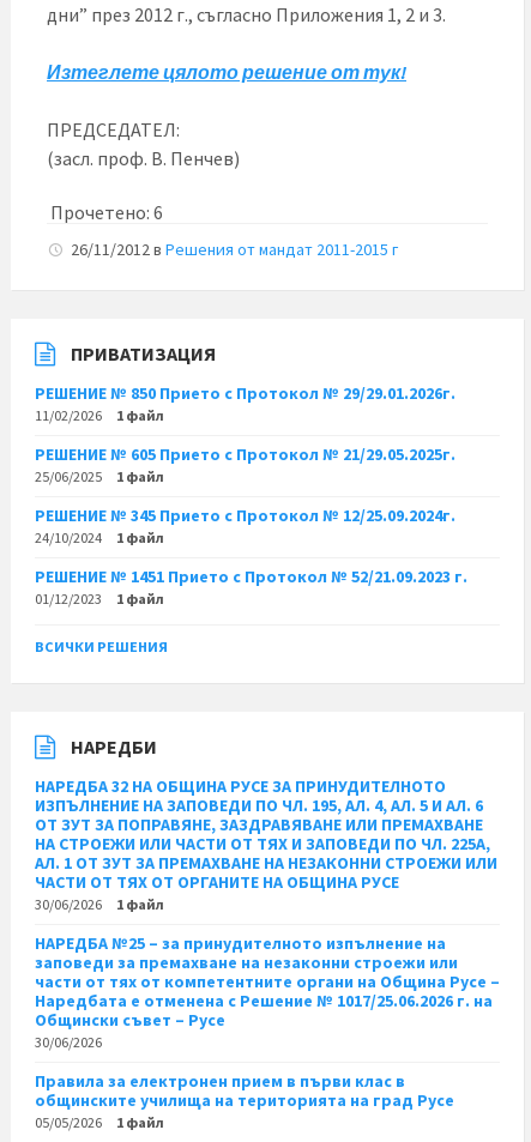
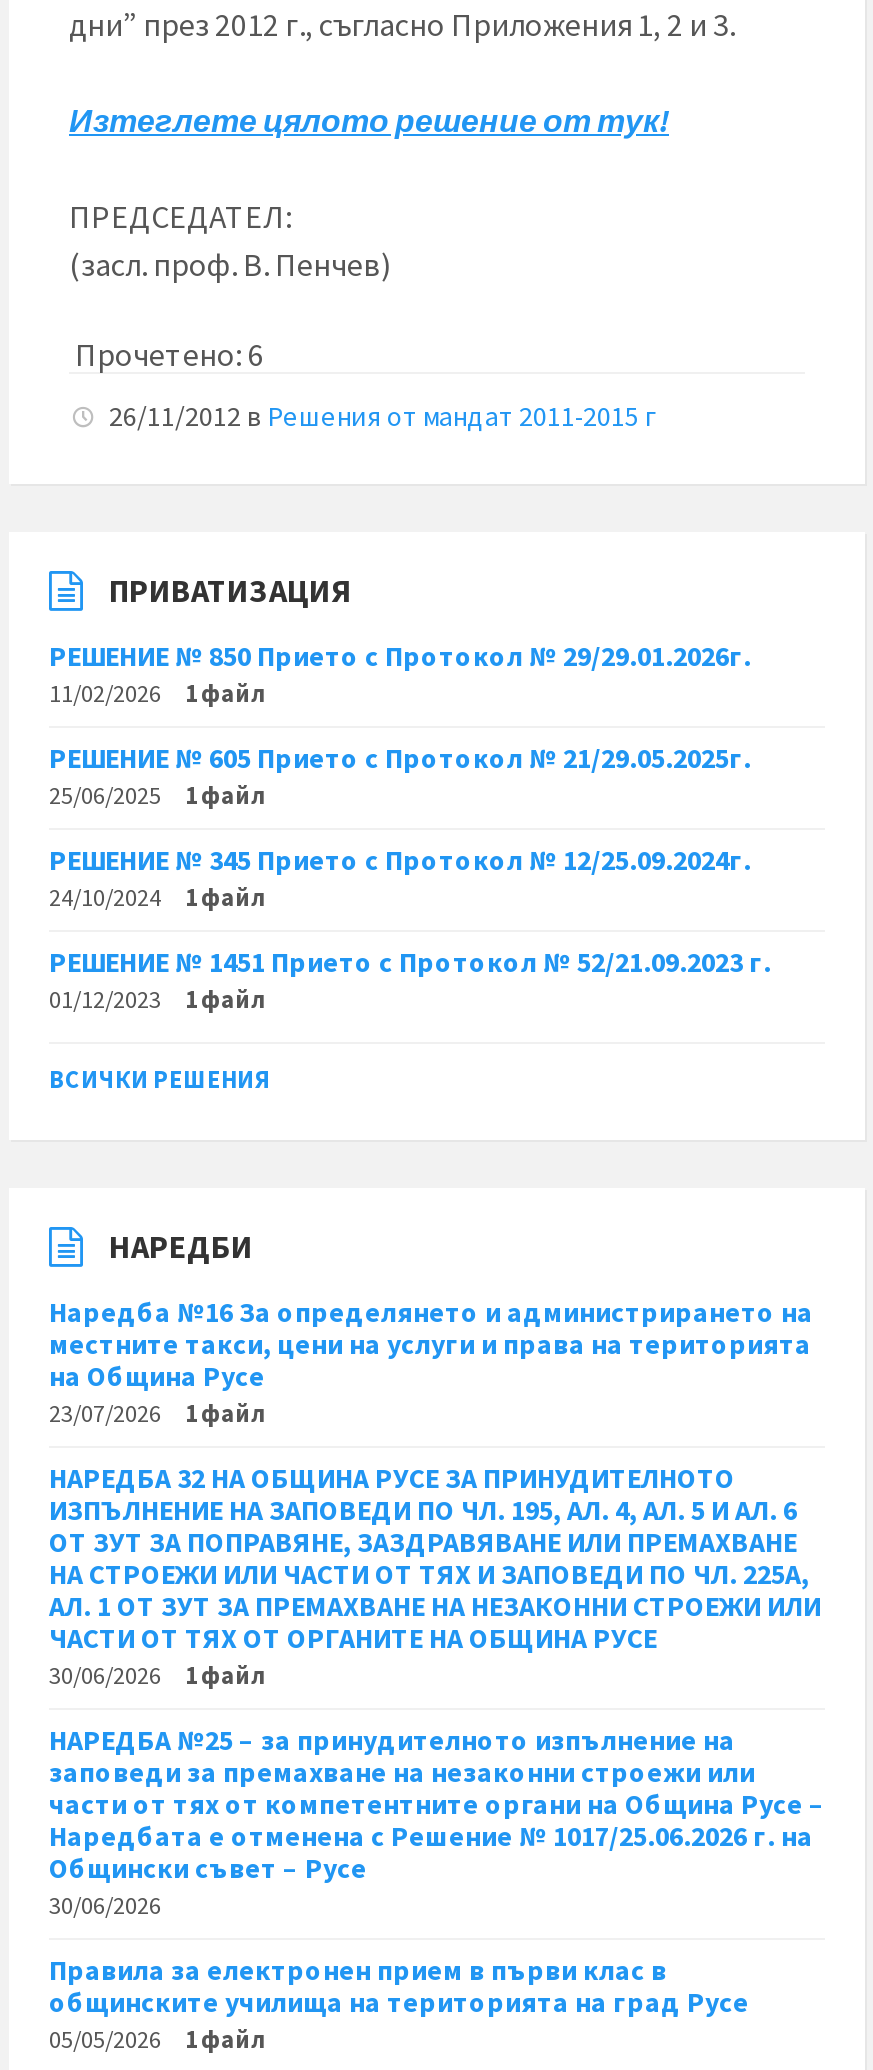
+ Наредба №16 За определянето и администрирането на
+ местните такси, цени на услуги и права на територията
+ на Община Русе
+ 23/07/2026
+ 1 файл
